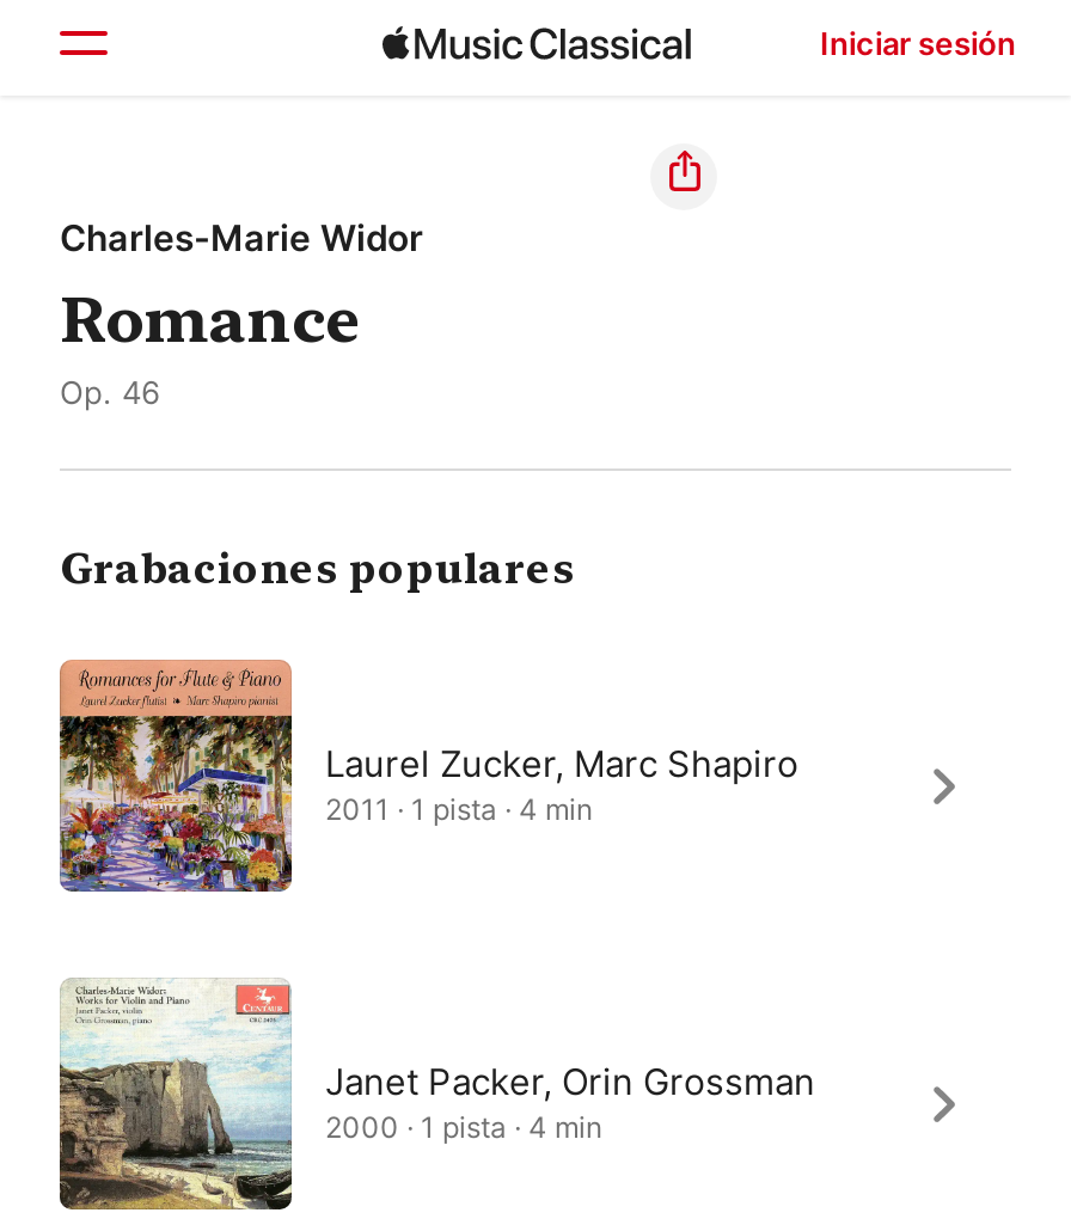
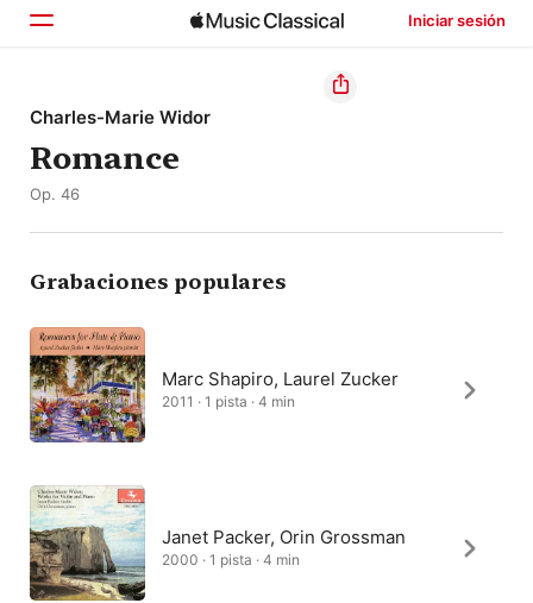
- Laurel Zucker, Marc Shapiro
+ Marc Shapiro, Laurel Zucker
